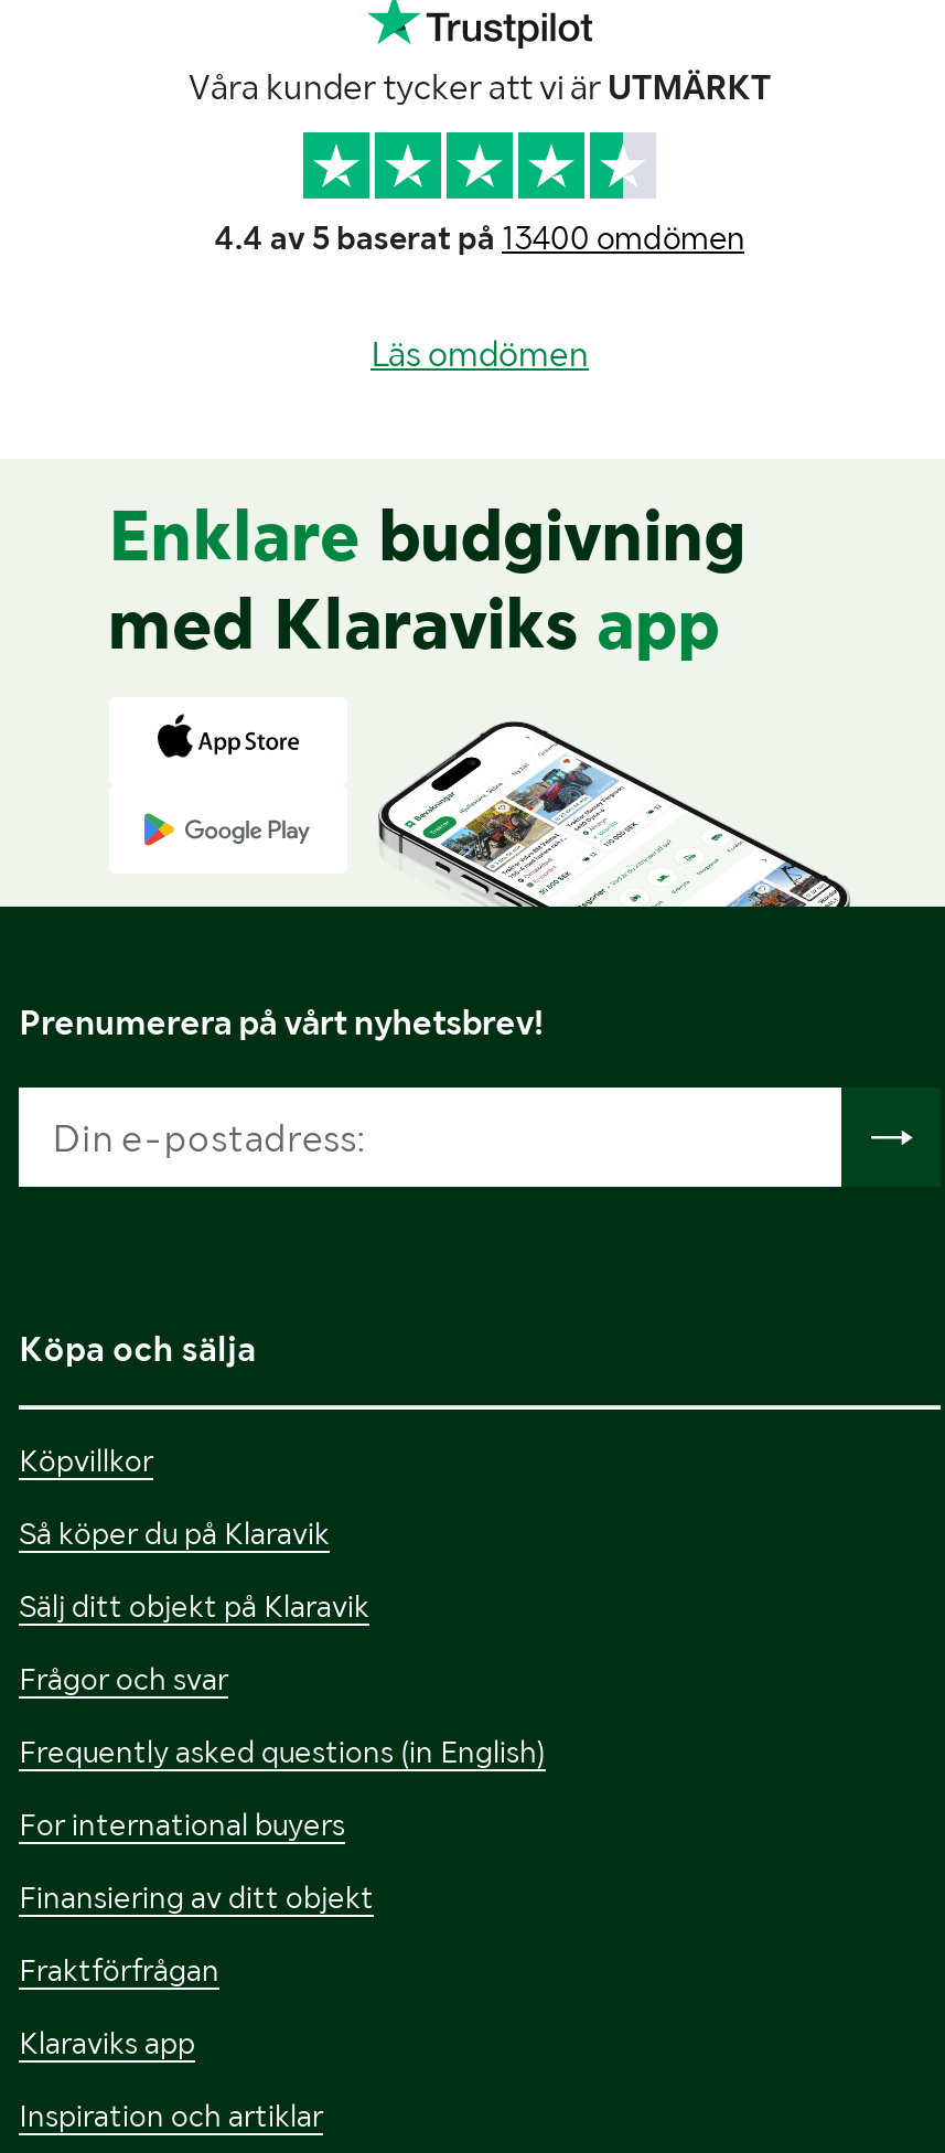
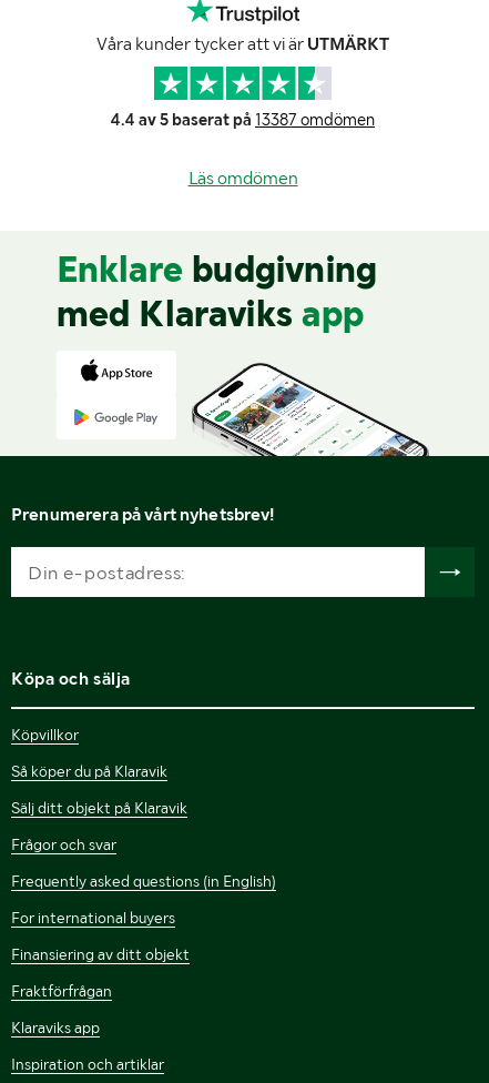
- 4.4 av 5 baserat på 13400 omdömen
+ 4.4 av 5 baserat på 13387 omdömen
